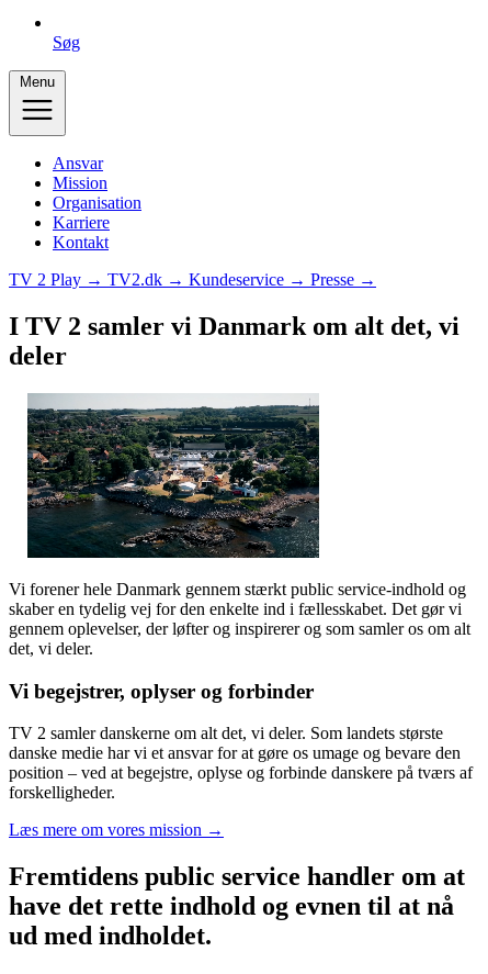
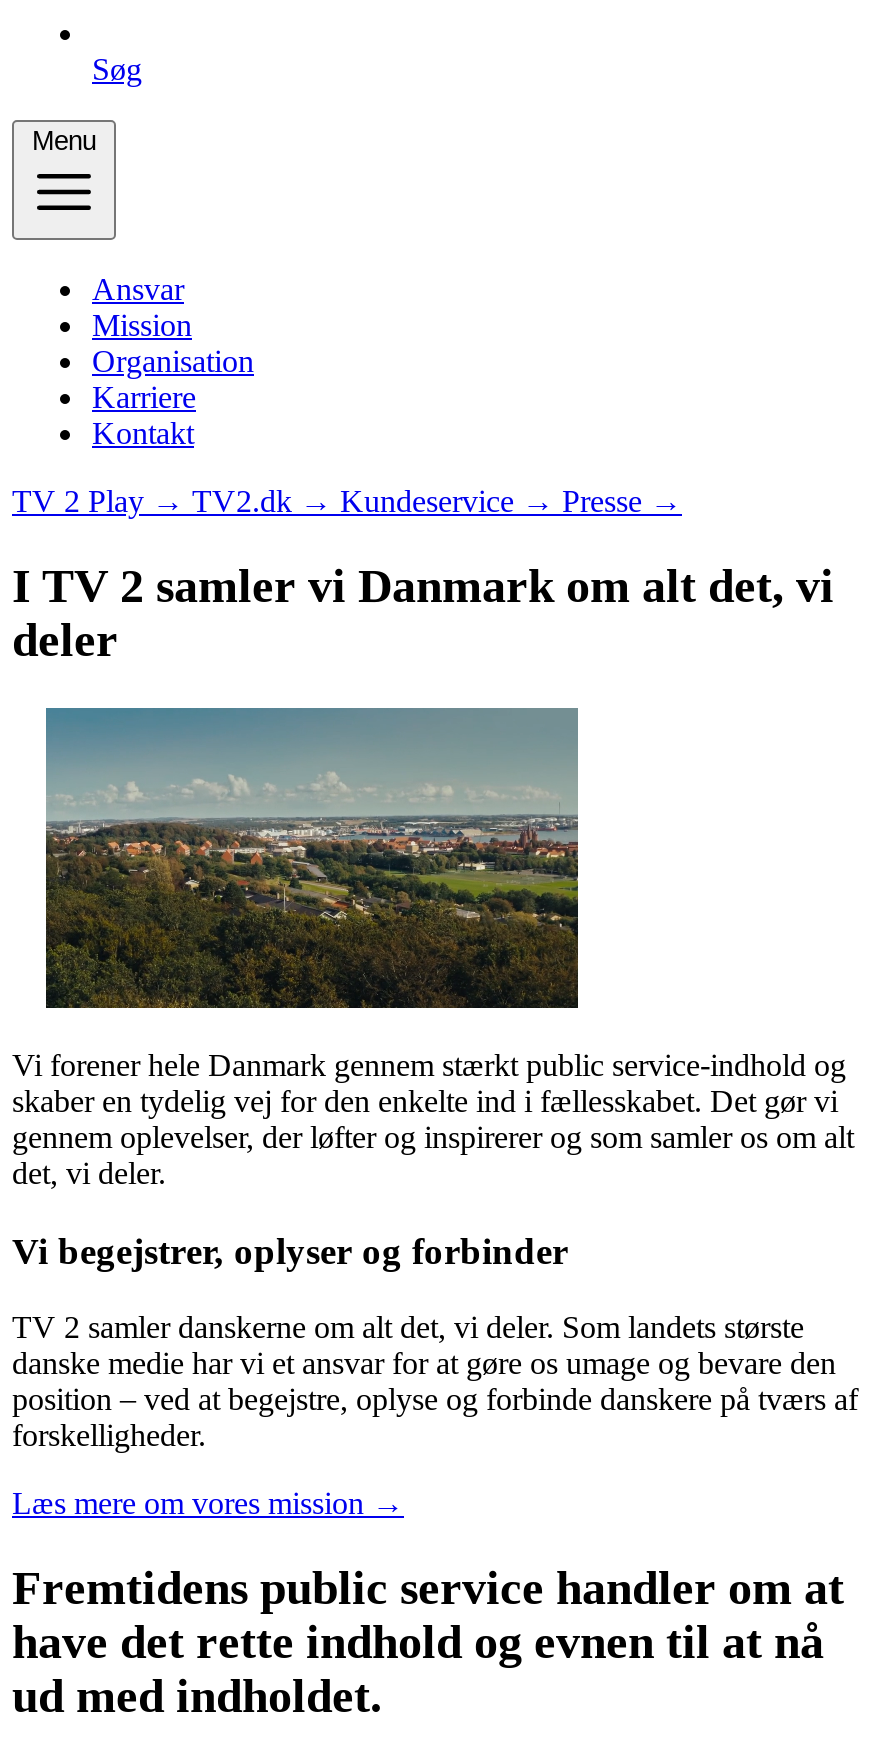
- [image]
+ [image]
